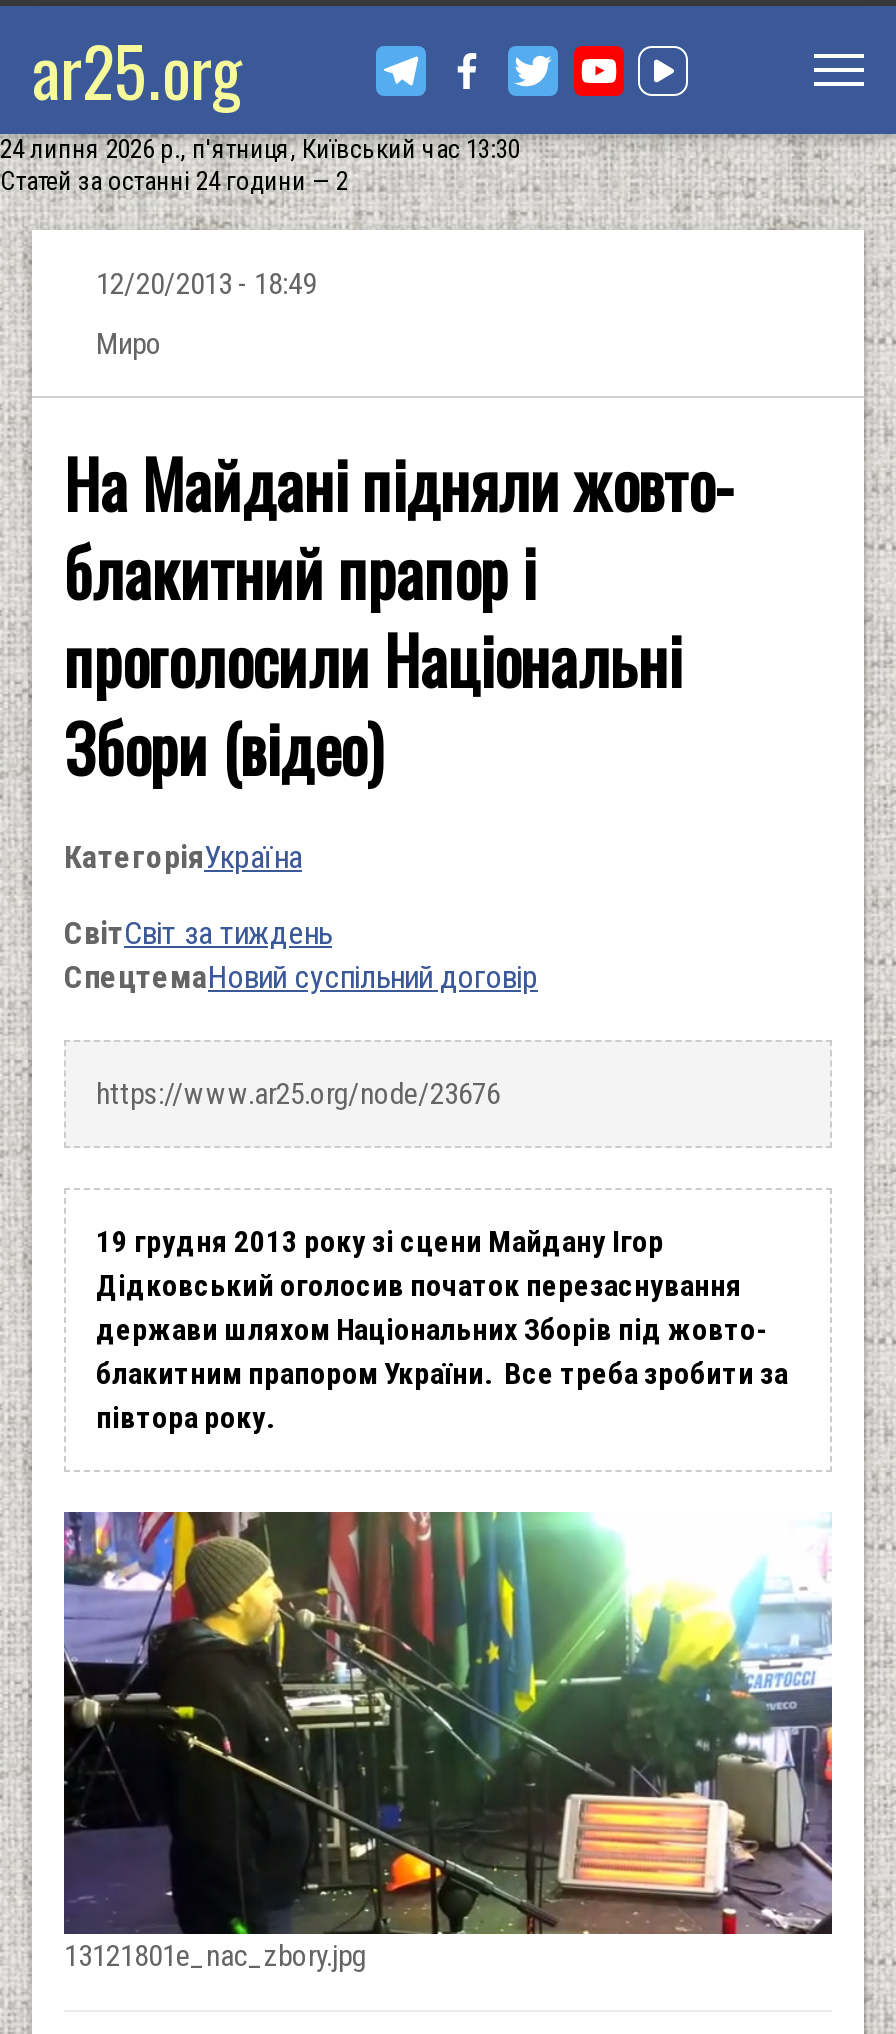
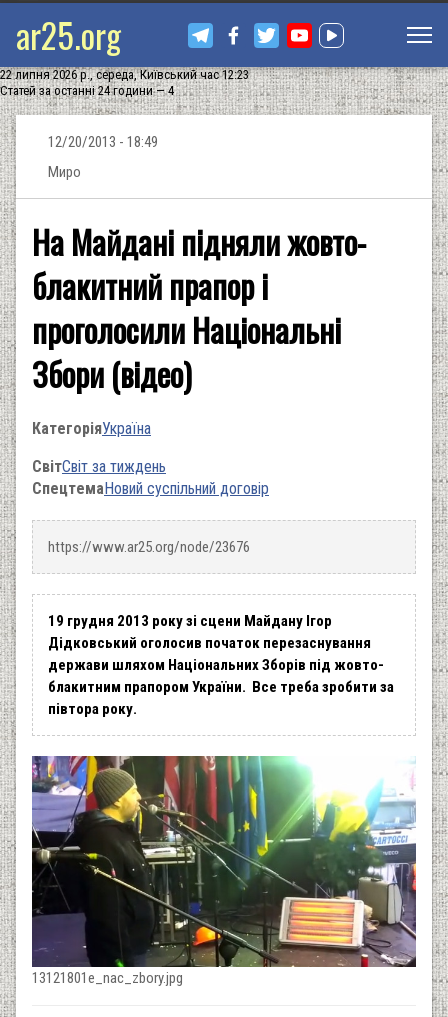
- 24 липня 2026 р., п'ятниця, Київський час 13:30
+ 22 липня 2026 р., середа, Київський час 12:23

- Статей за останні 24 години — 2
+ Статей за останні 24 години — 4
